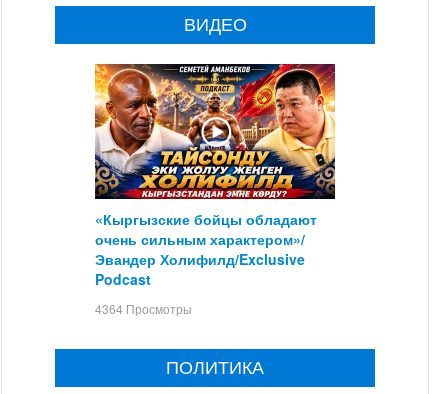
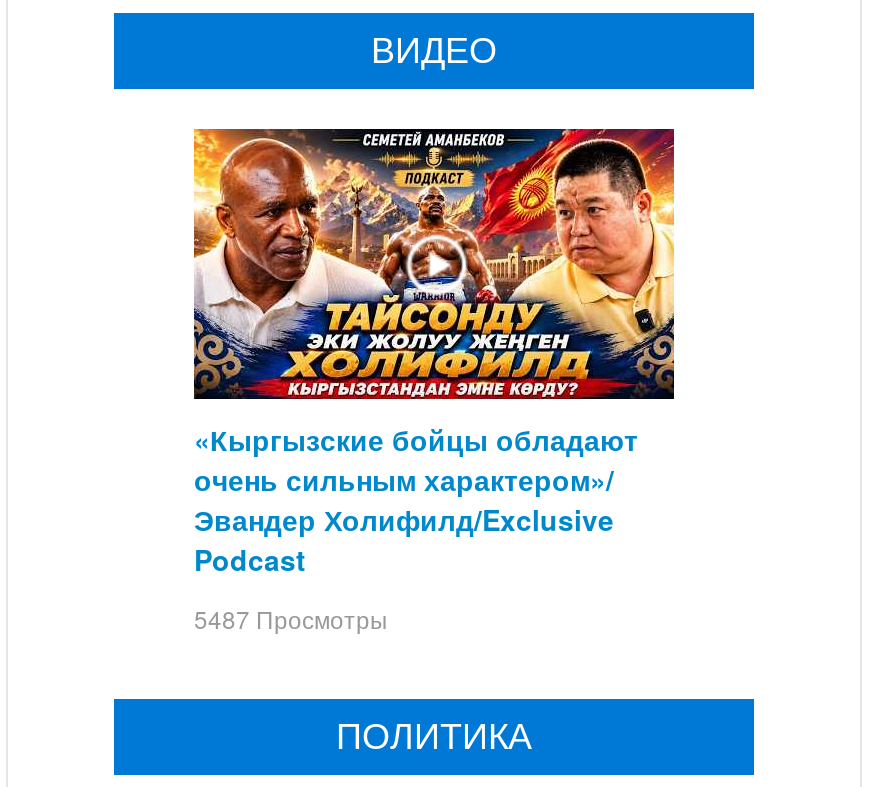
- 4364 Просмотры
+ 5487 Просмотры
